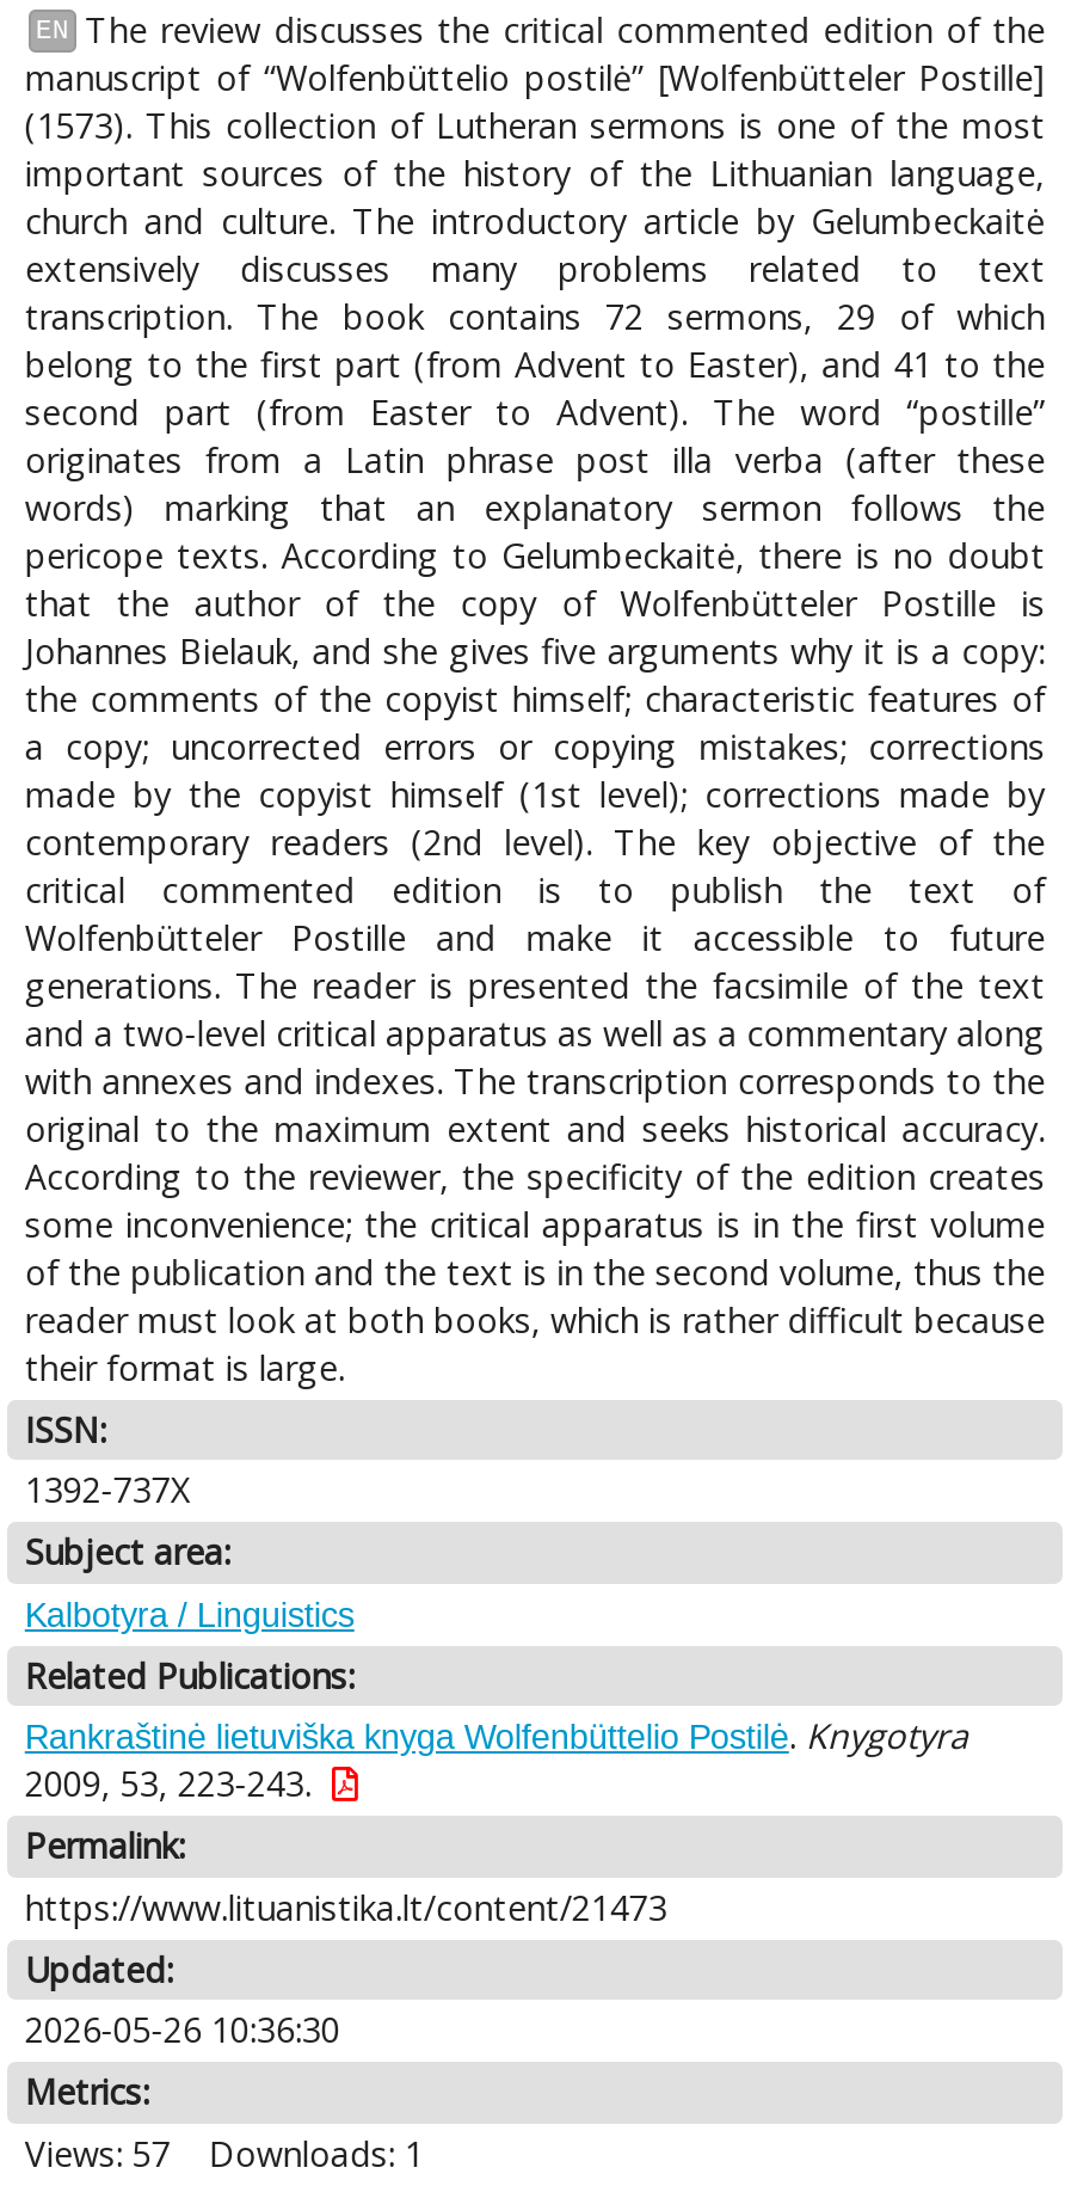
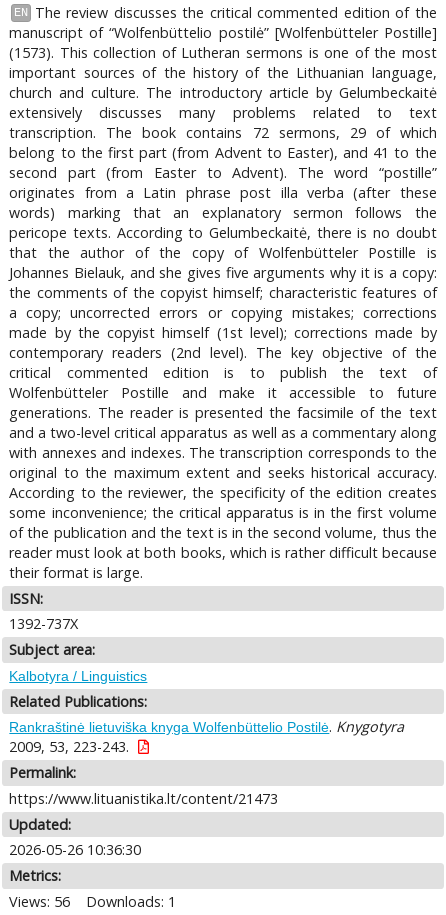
- Views: 57 Downloads: 1
+ Views: 56 Downloads: 1
